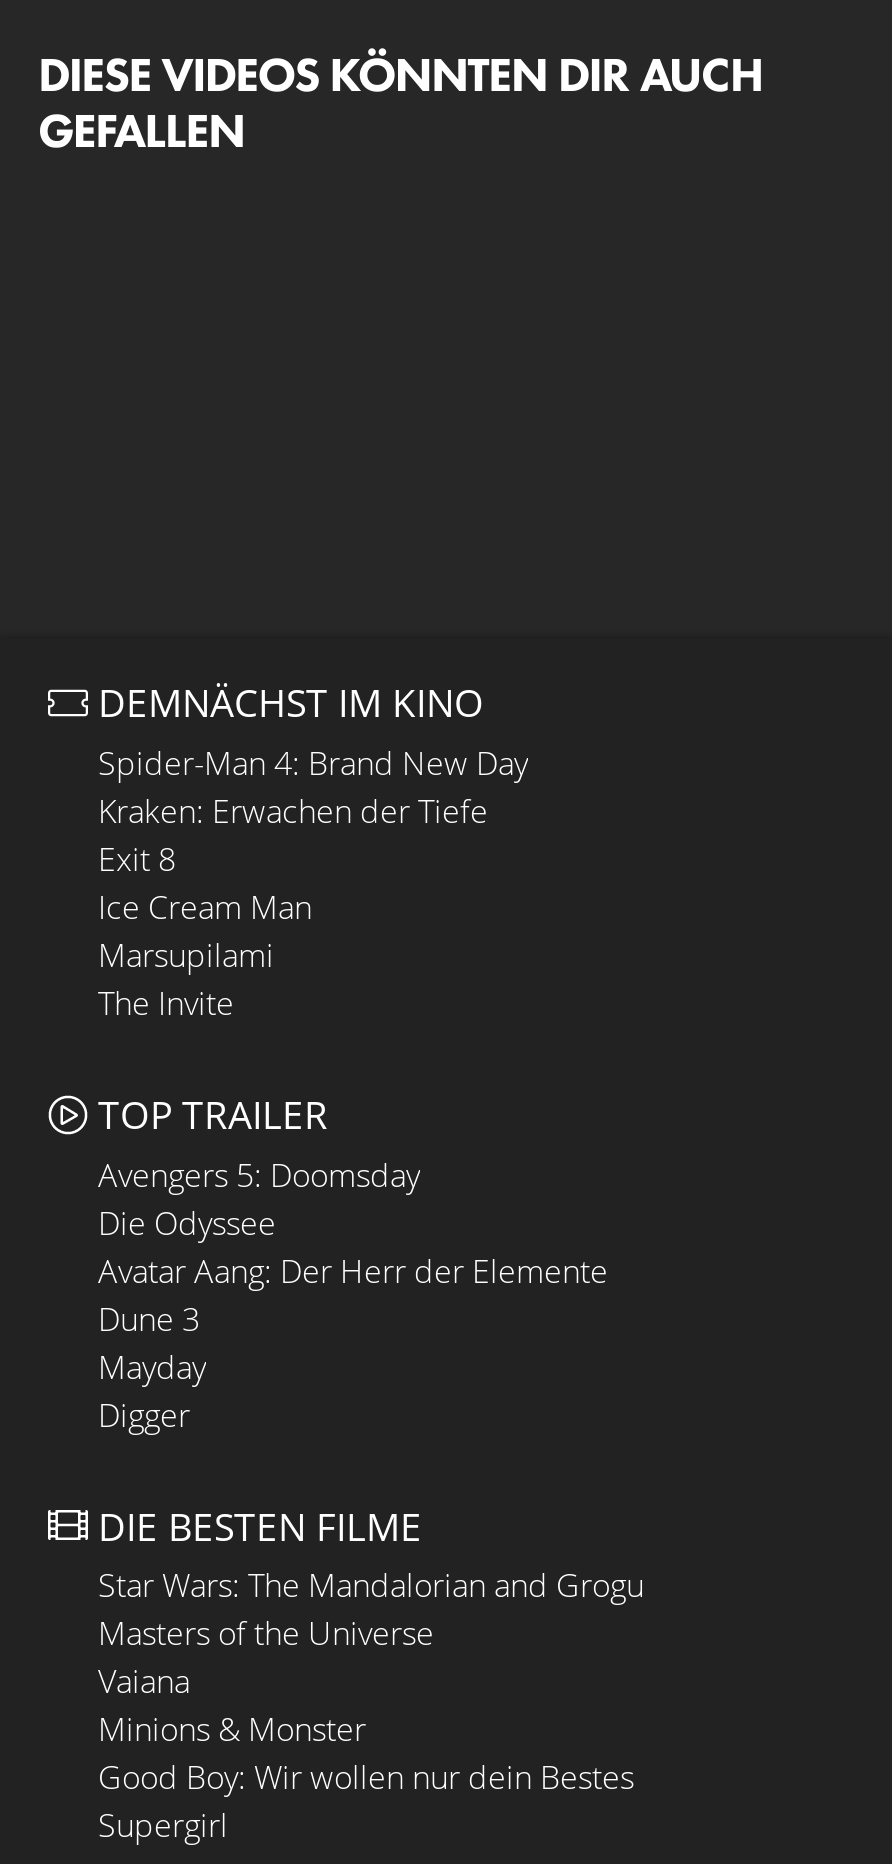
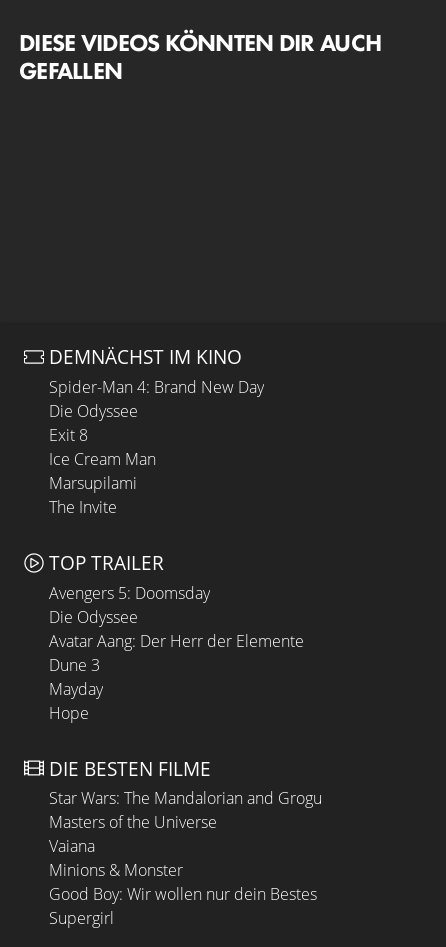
- Kraken: Erwachen der Tiefe
+ Die Odyssee

- Digger
+ Hope
